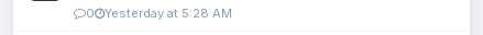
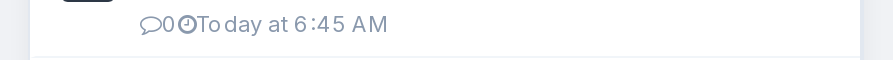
- Yesterday at 5:28 AM
+ Today at 6:45 AM
